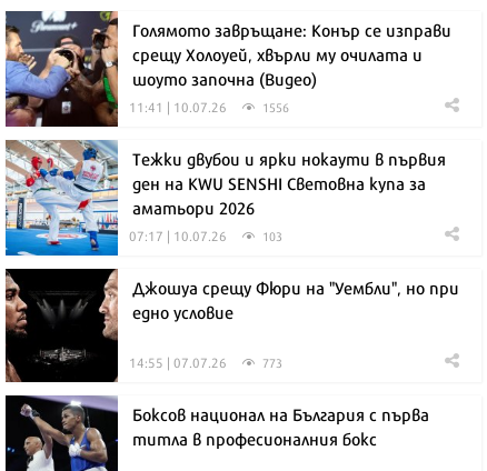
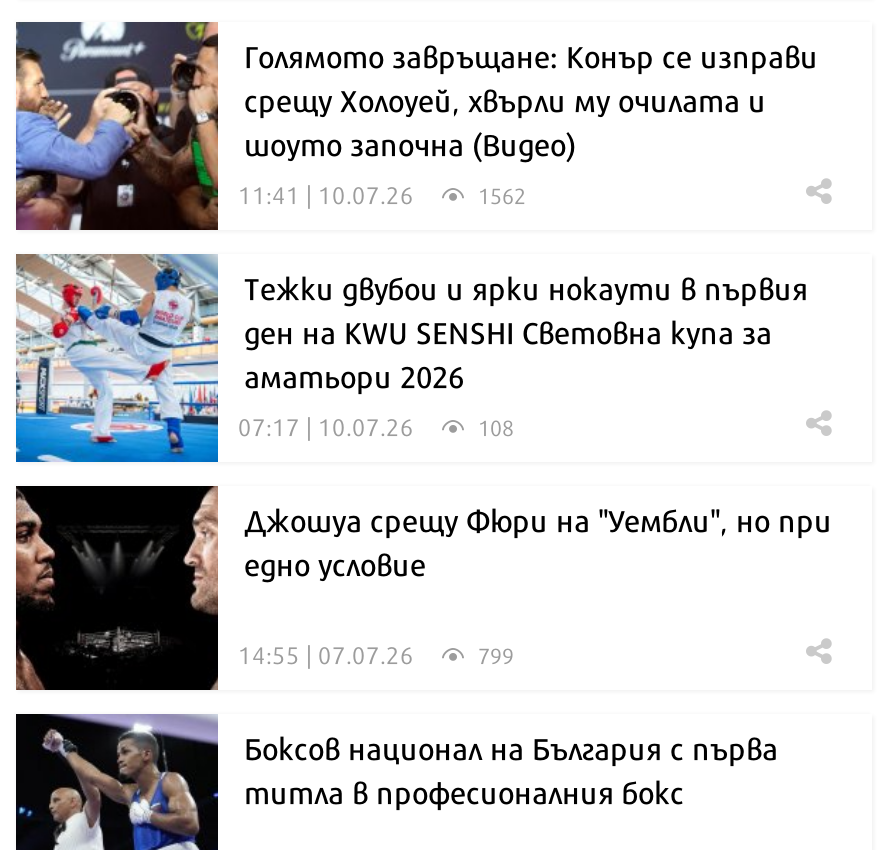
- 1556
+ 1562

- 103
+ 108

- 773
+ 799
